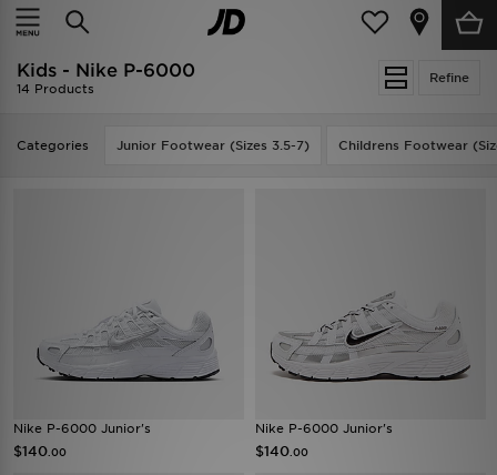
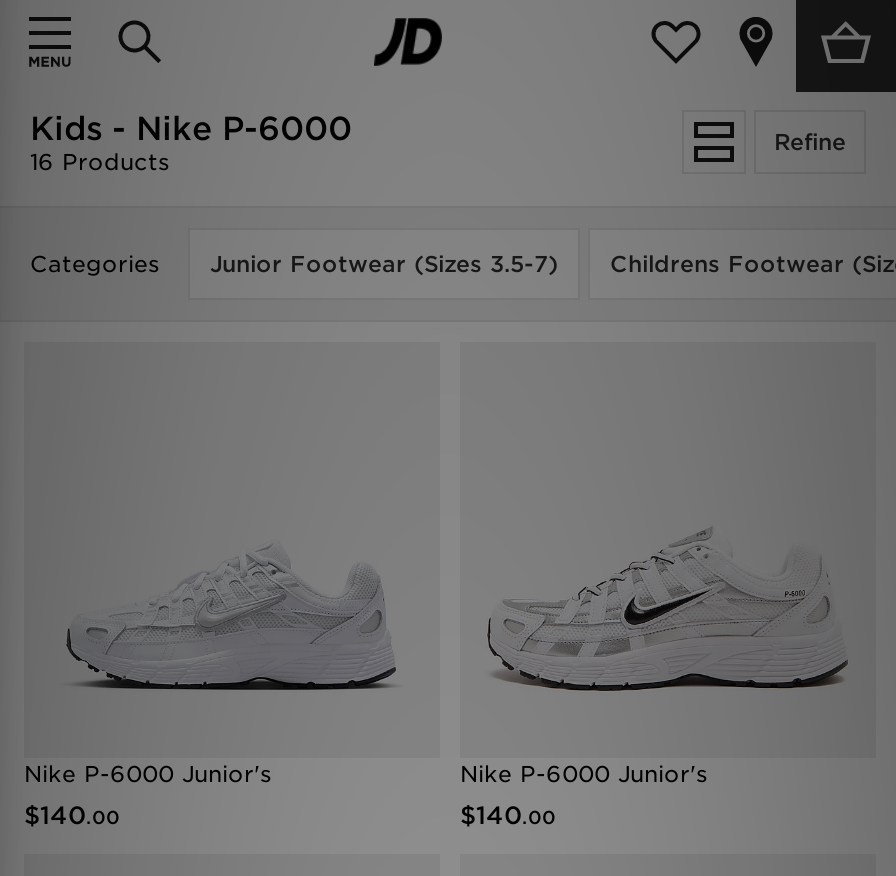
- 14 Products
+ 16 Products
